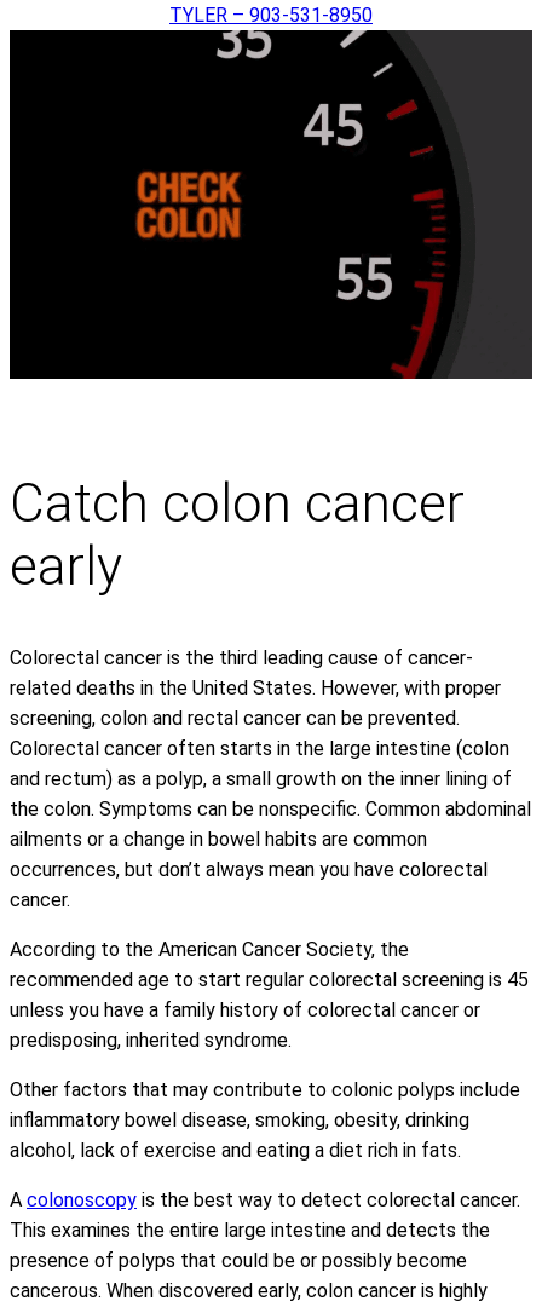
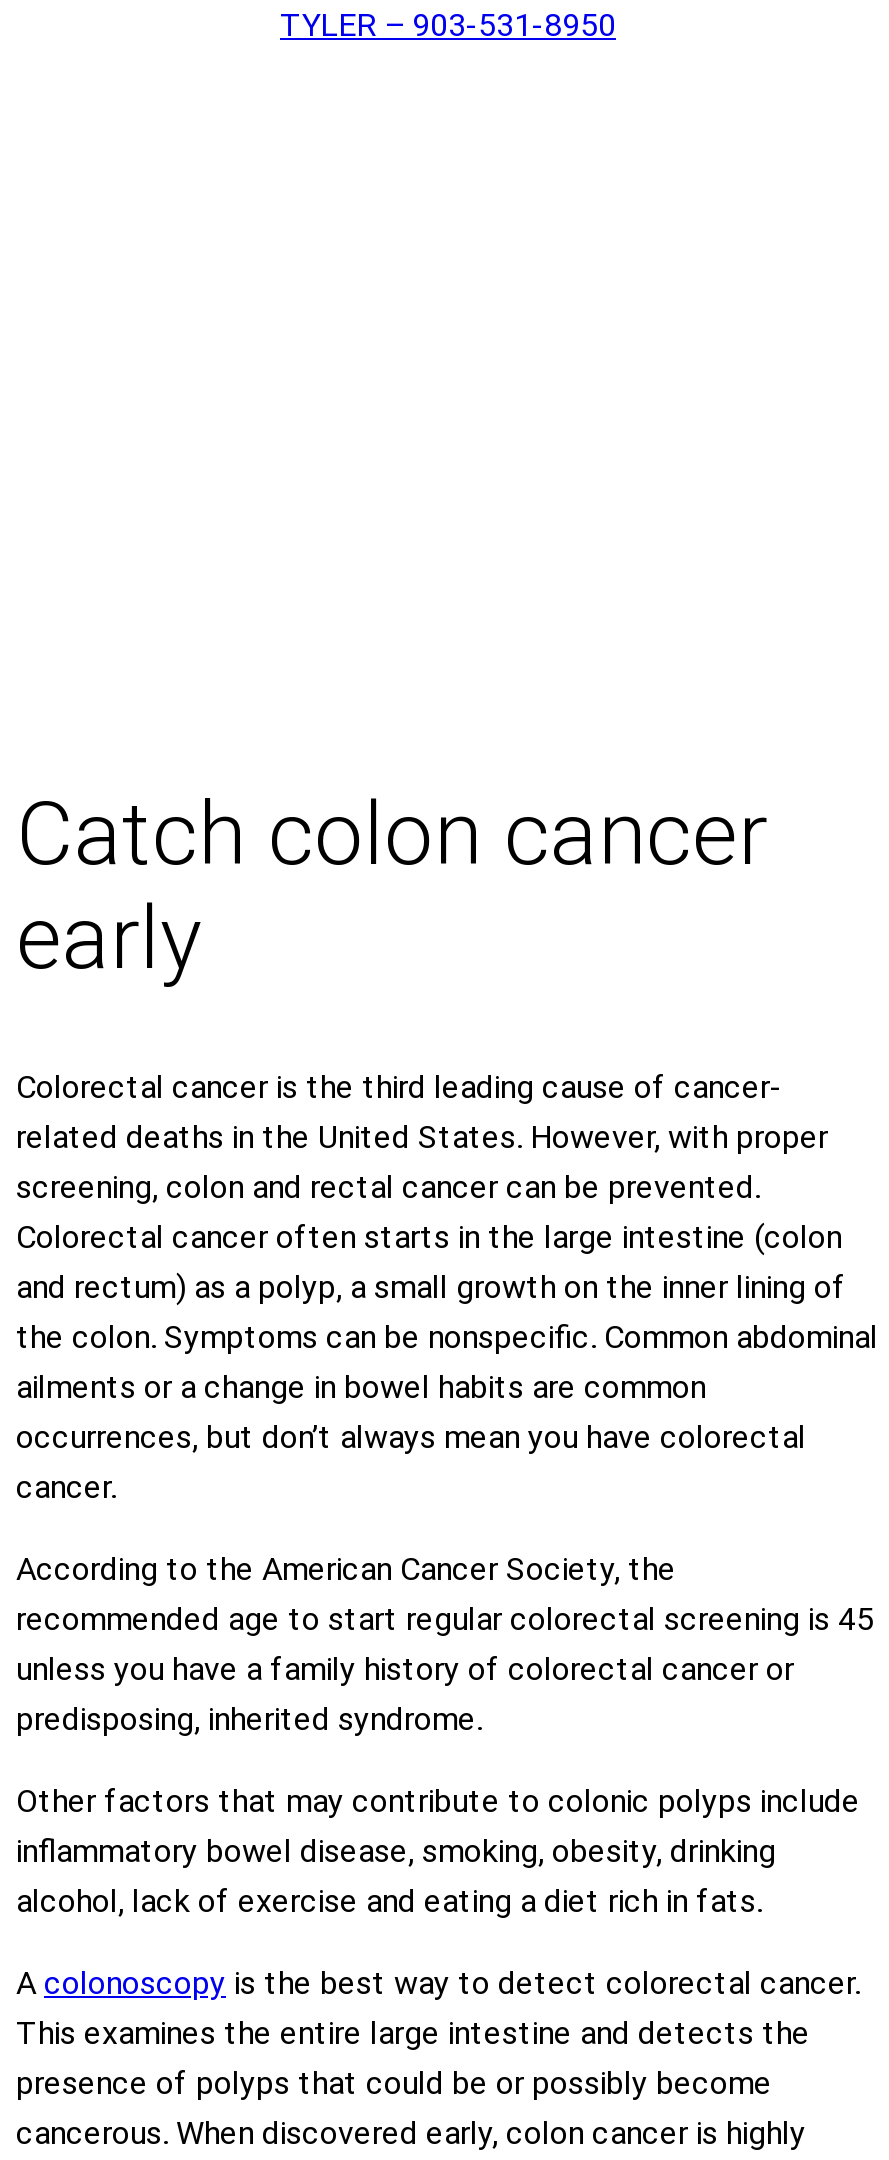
- [image]
